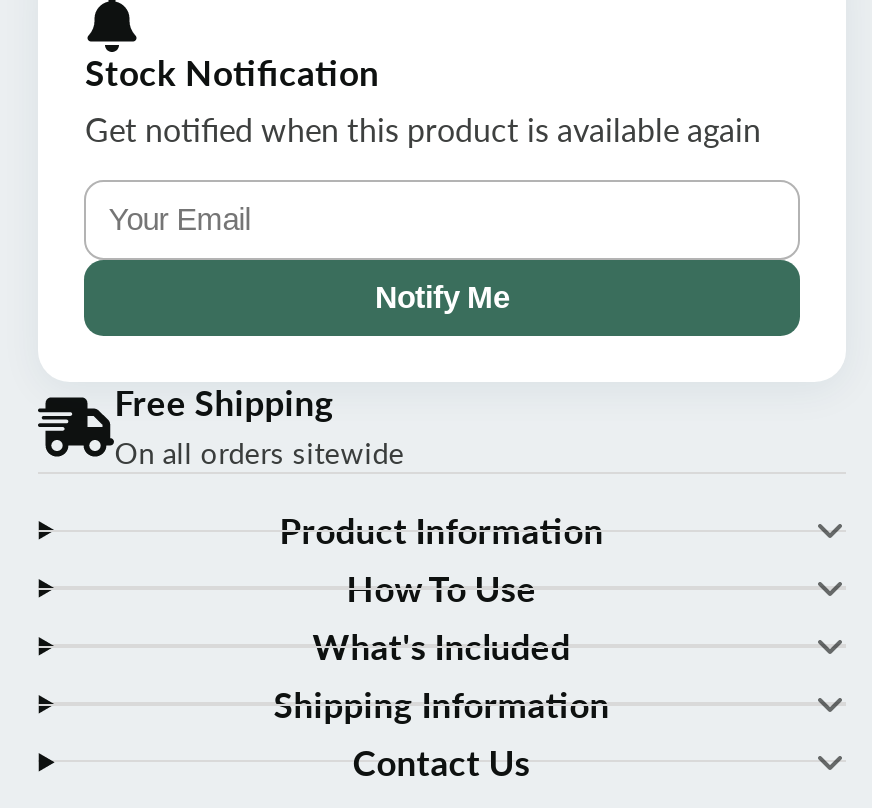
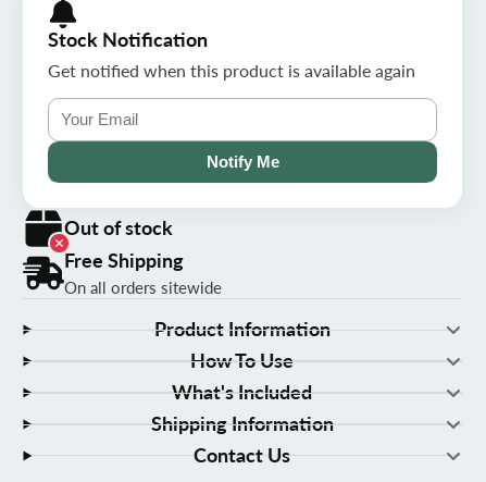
+ [image]
+ Out of stock
